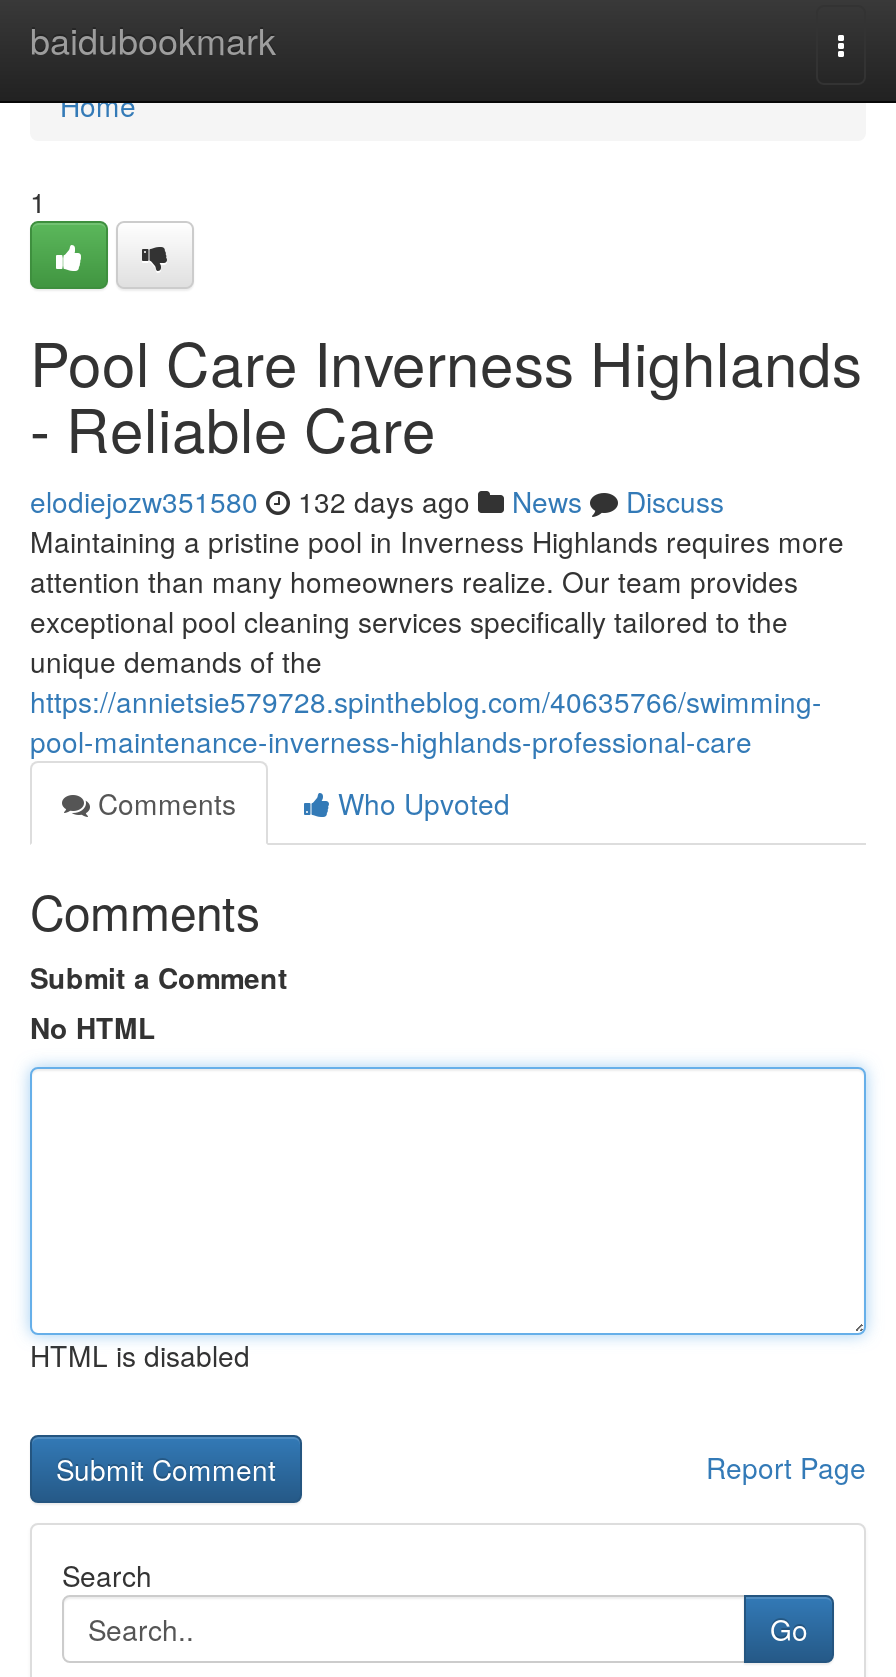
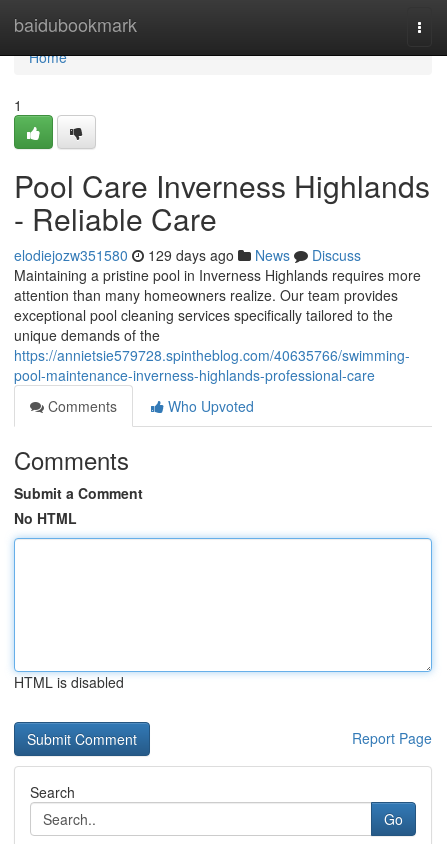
- elodiejozw351580 132 days ago News Discuss
+ elodiejozw351580 129 days ago News Discuss
